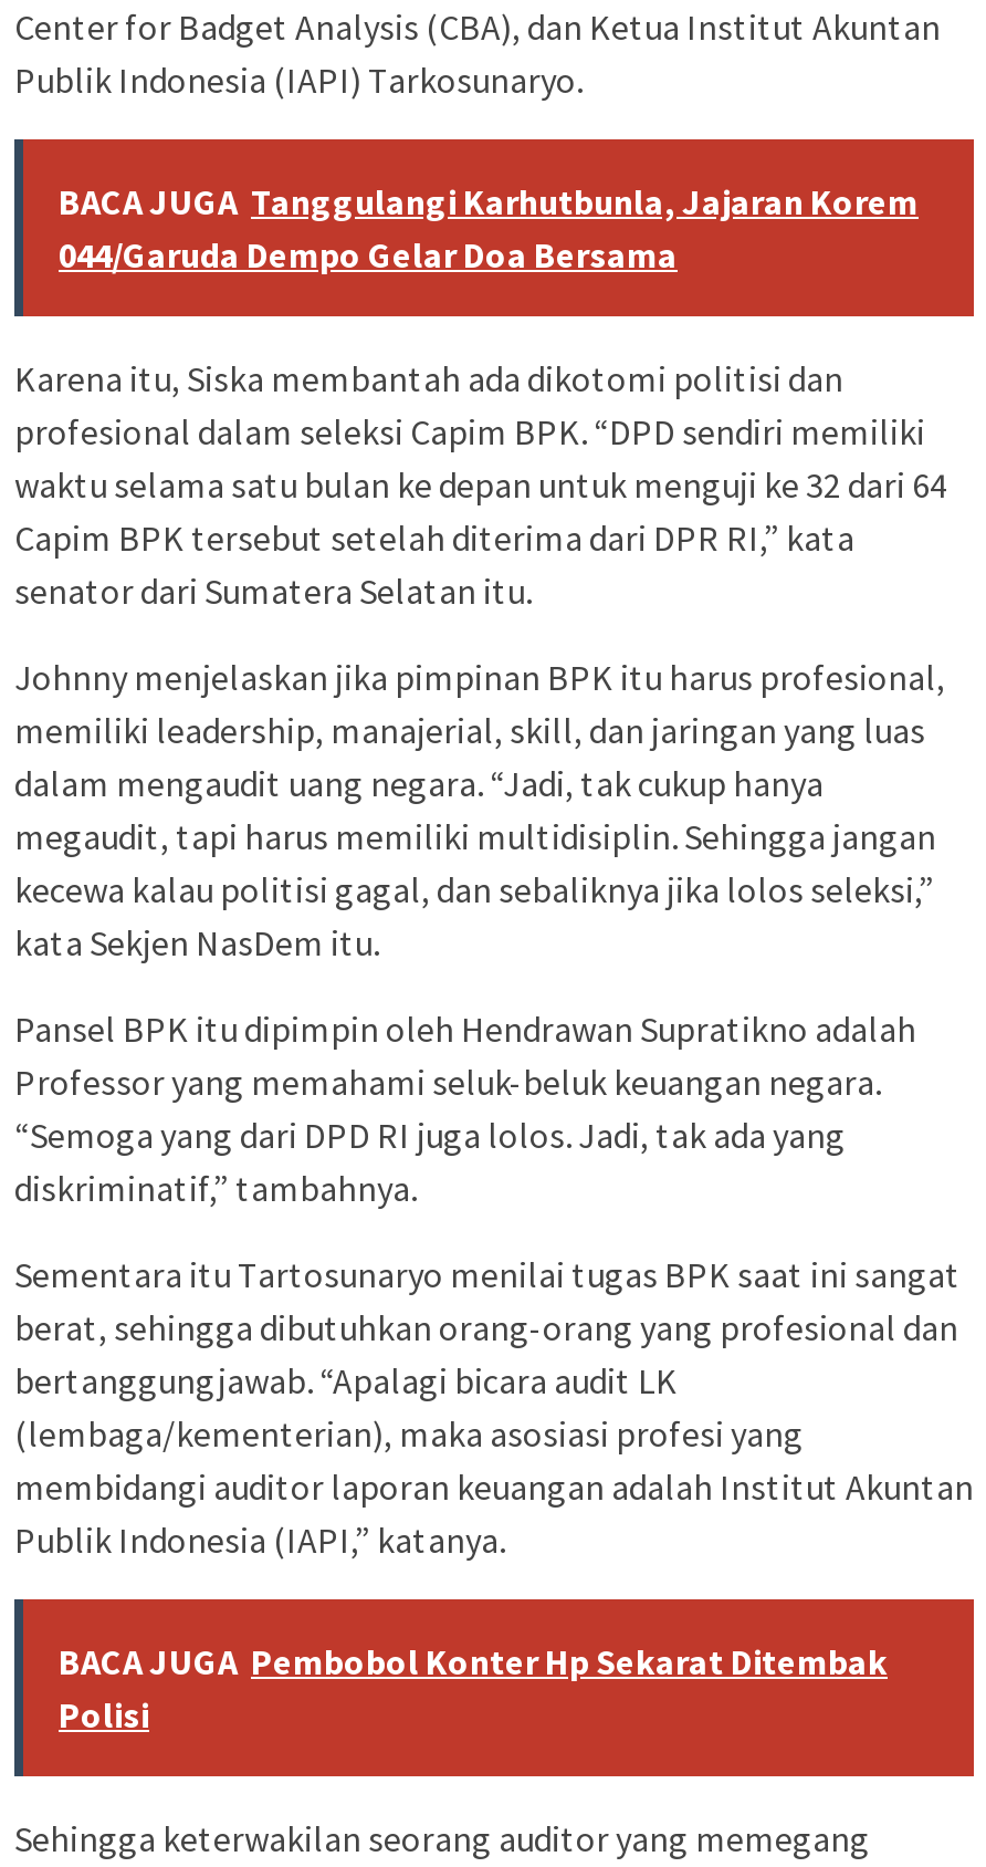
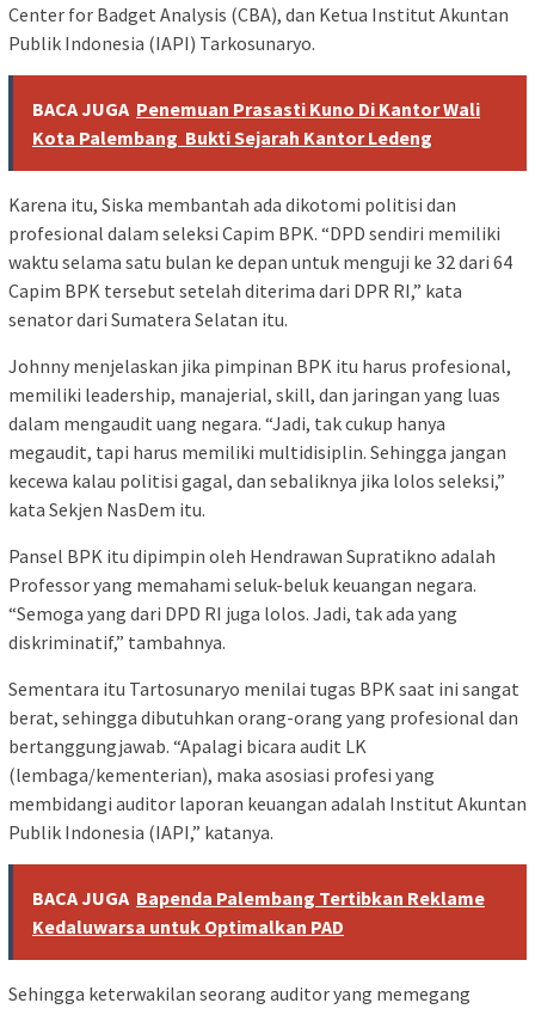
- BACA JUGA Tanggulangi Karhutbunla, Jajaran Korem
- 044/Garuda Dempo Gelar Doa Bersama
+ BACA JUGA Penemuan Prasasti Kuno Di Kantor Wali
+ Kota Palembang Bukti Sejarah Kantor Ledeng

- BACA JUGA Pembobol Konter Hp Sekarat Ditembak
- Polisi
+ BACA JUGA Bapenda Palembang Tertibkan Reklame
+ Kedaluwarsa untuk Optimalkan PAD
